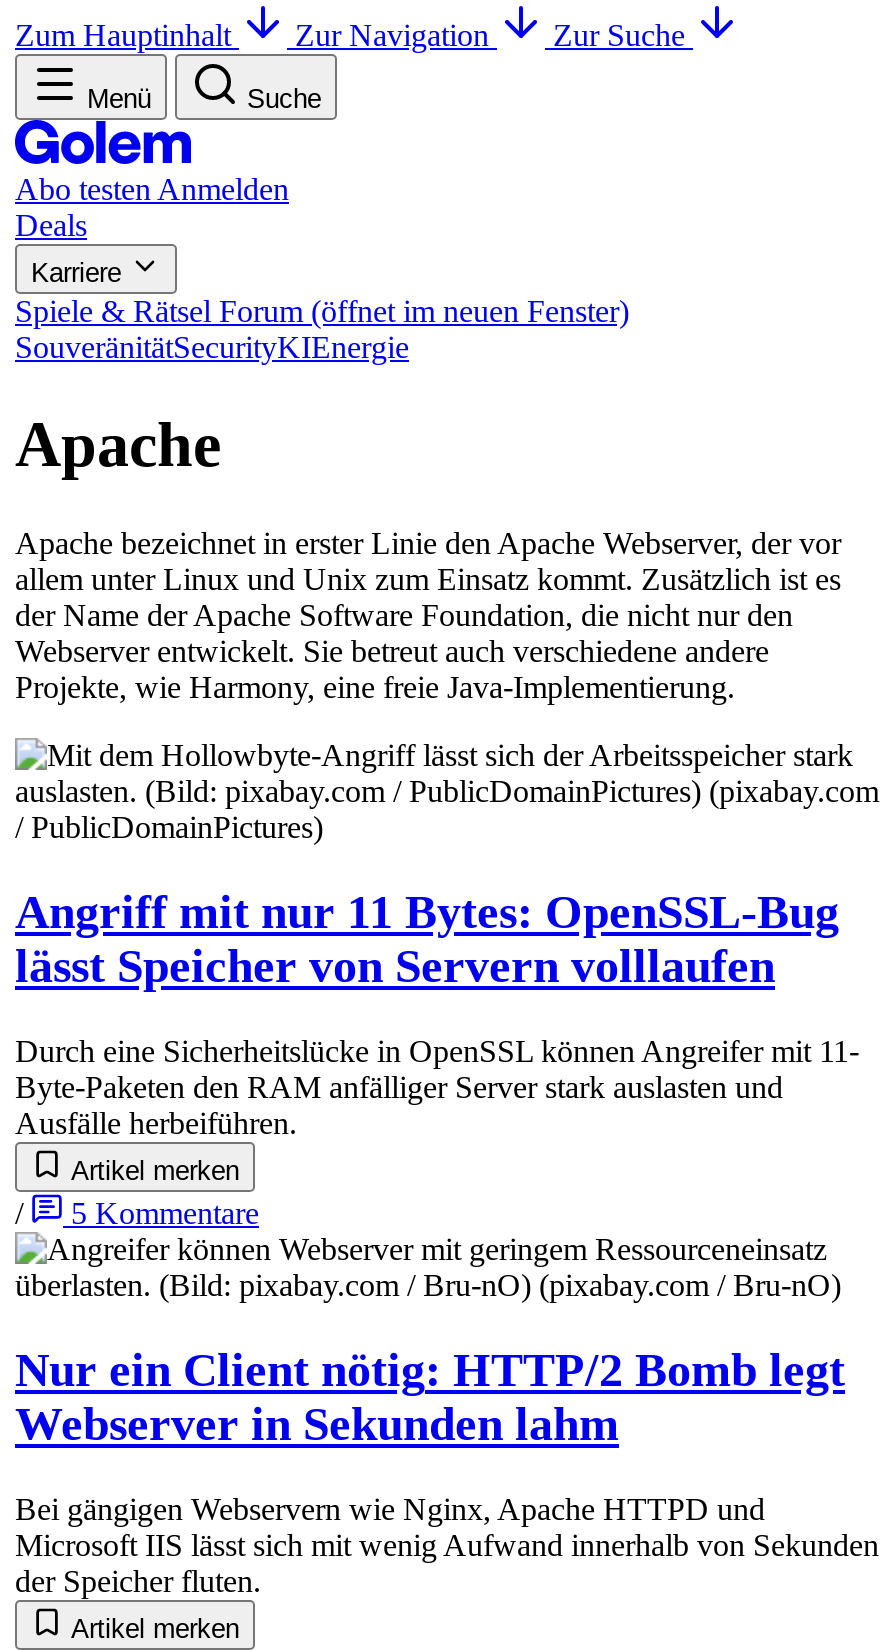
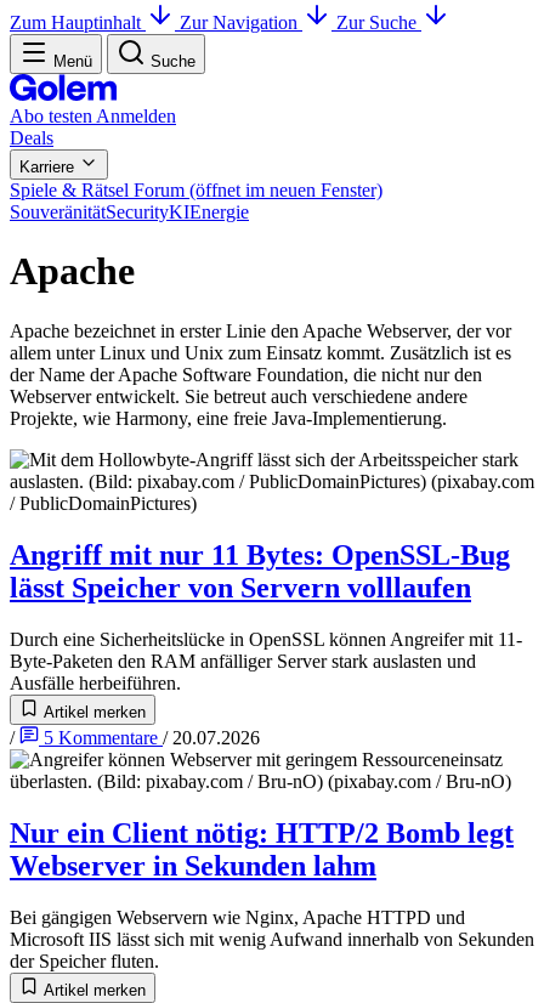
- 5 Kommentare
+ 5 Kommentare / 20.07.2026
